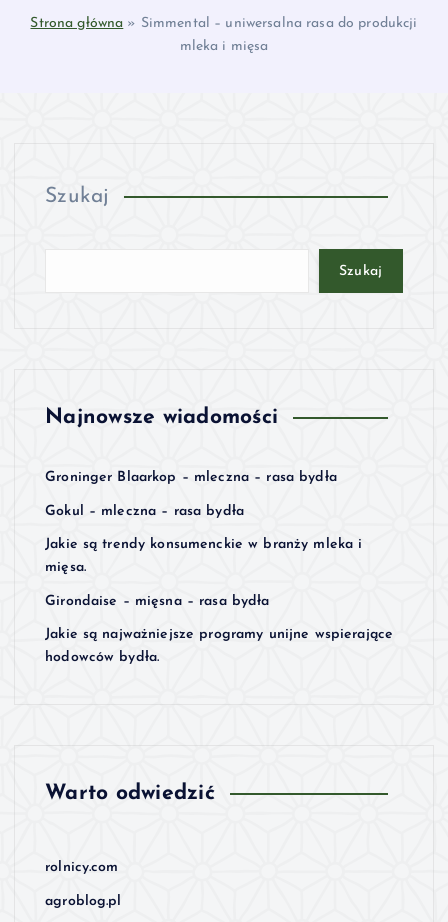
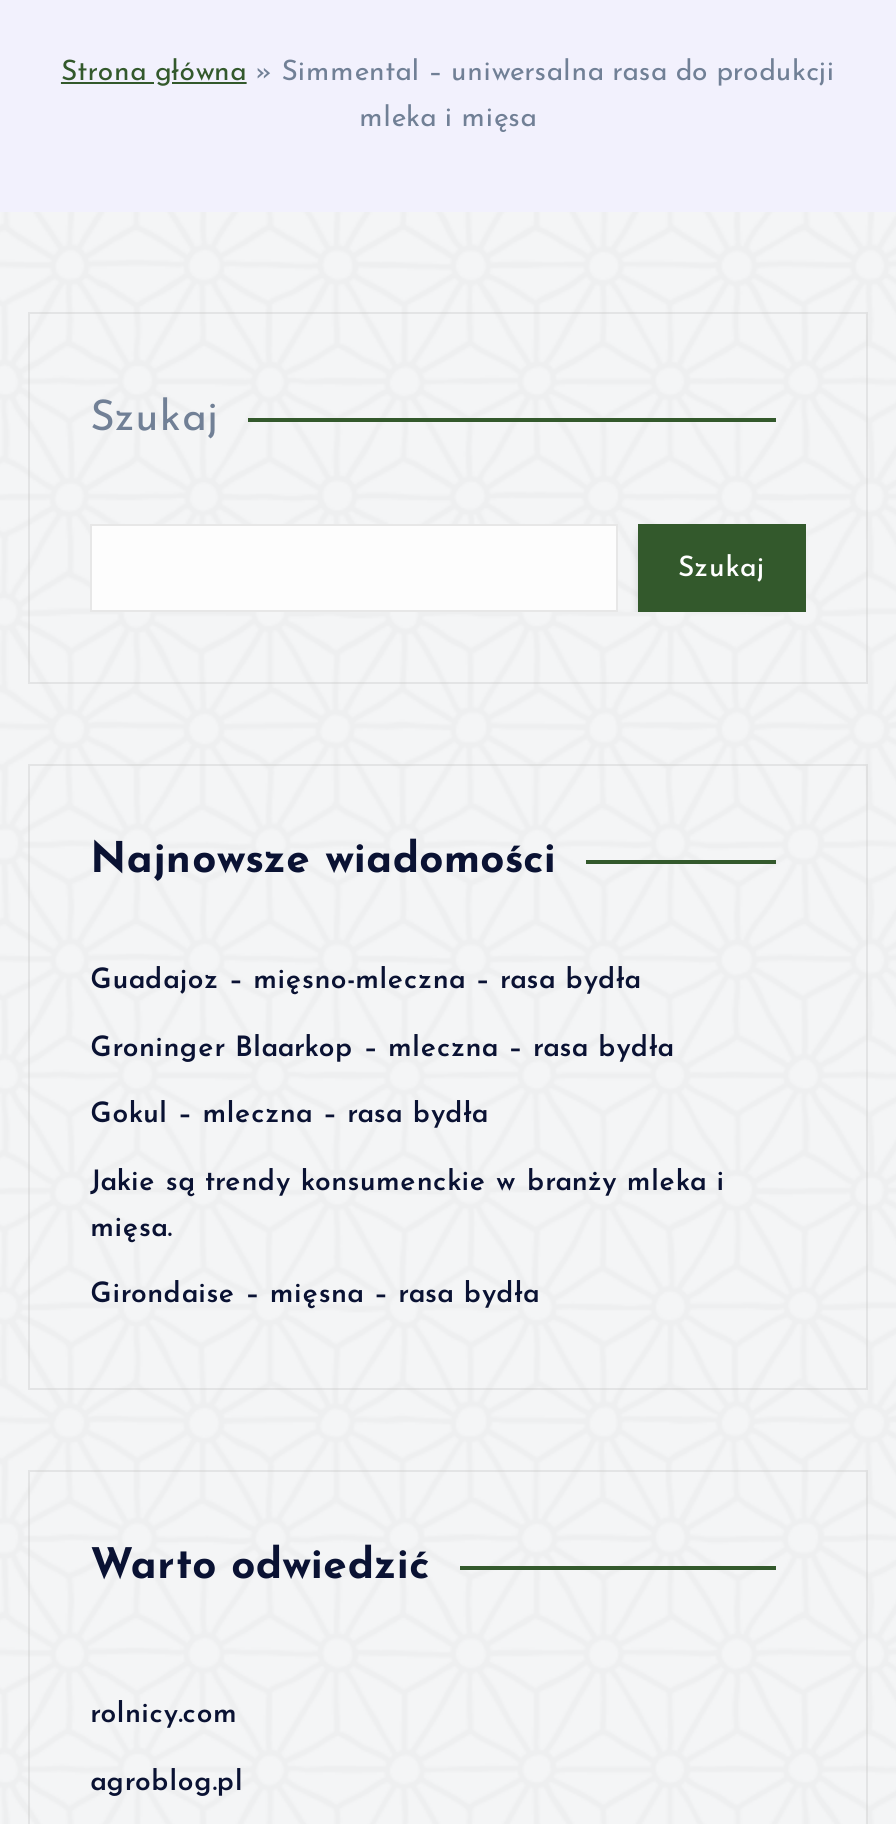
+ Guadajoz – mięsno-mleczna – rasa bydła

moved down: Groninger Blaarkop – mleczna – rasa bydła | Gokul – mleczna – rasa bydła | Jakie są trendy konsumenckie w branży mleka i | mięsa. | Girondaise – mięsna – rasa bydła

- Jakie są najważniejsze programy unijne wspierające
- hodowców bydła.
